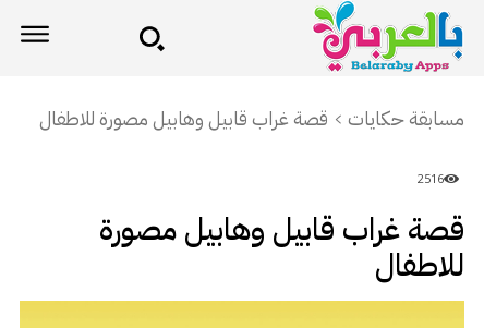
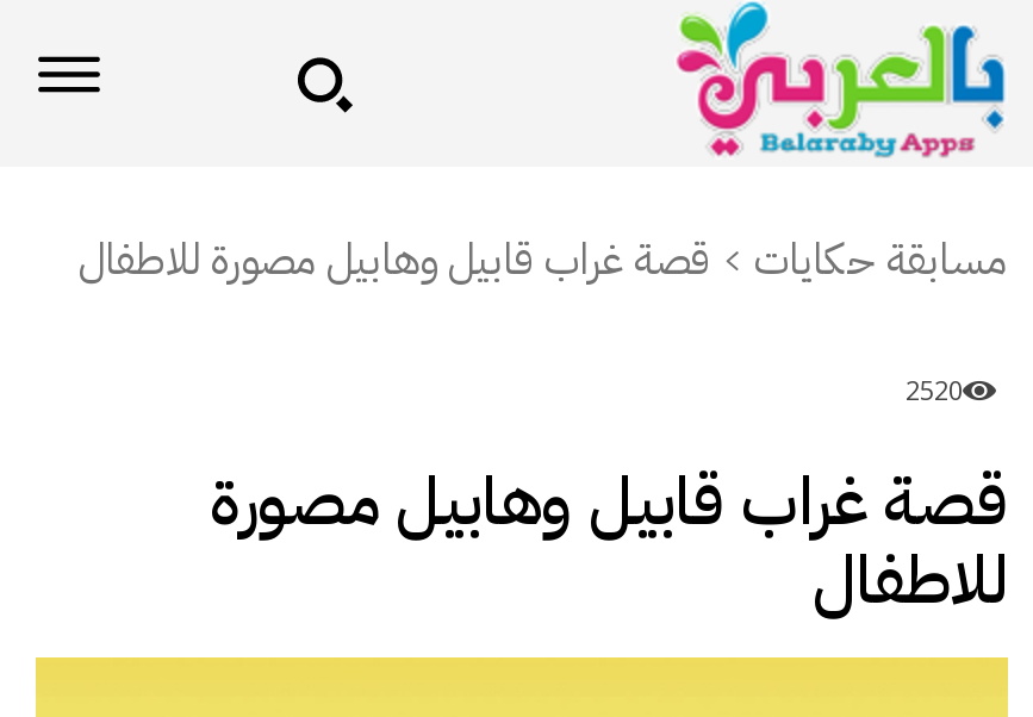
- 2516
+ 2520
